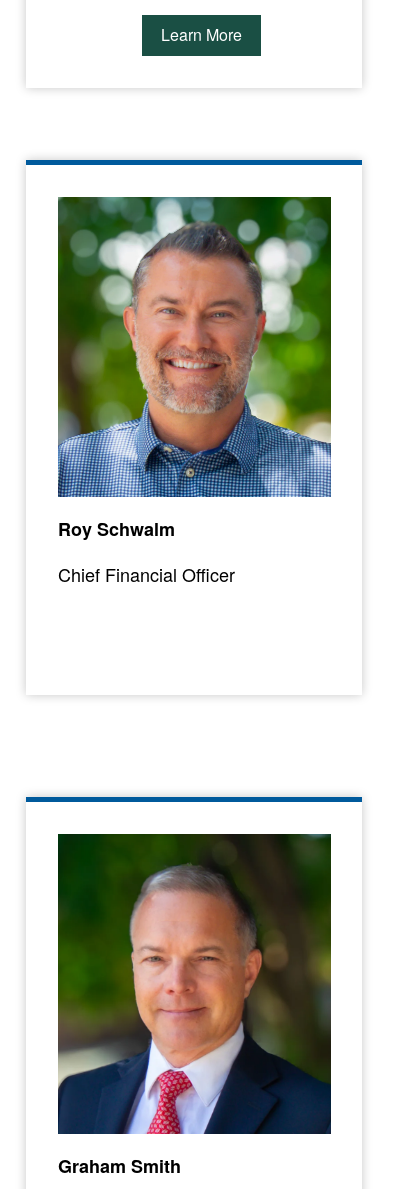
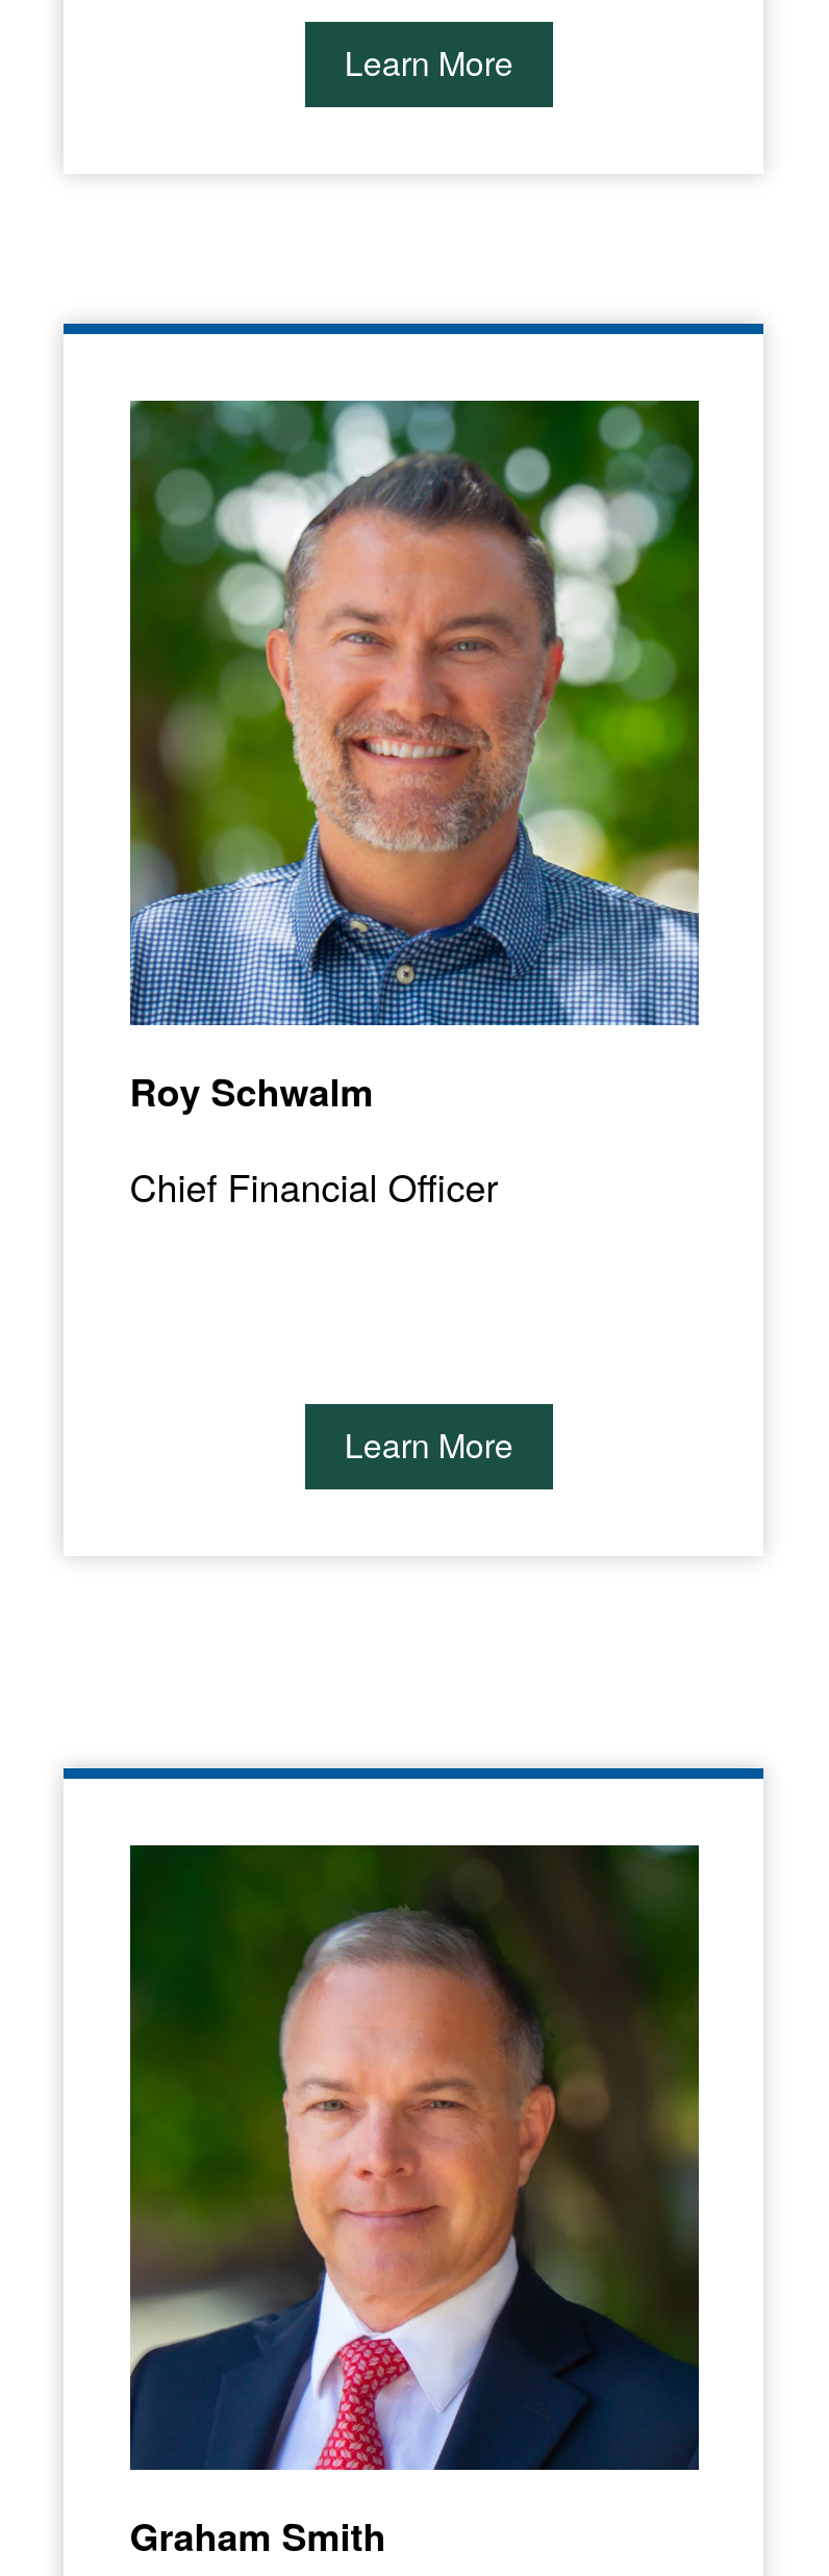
+ Learn More
